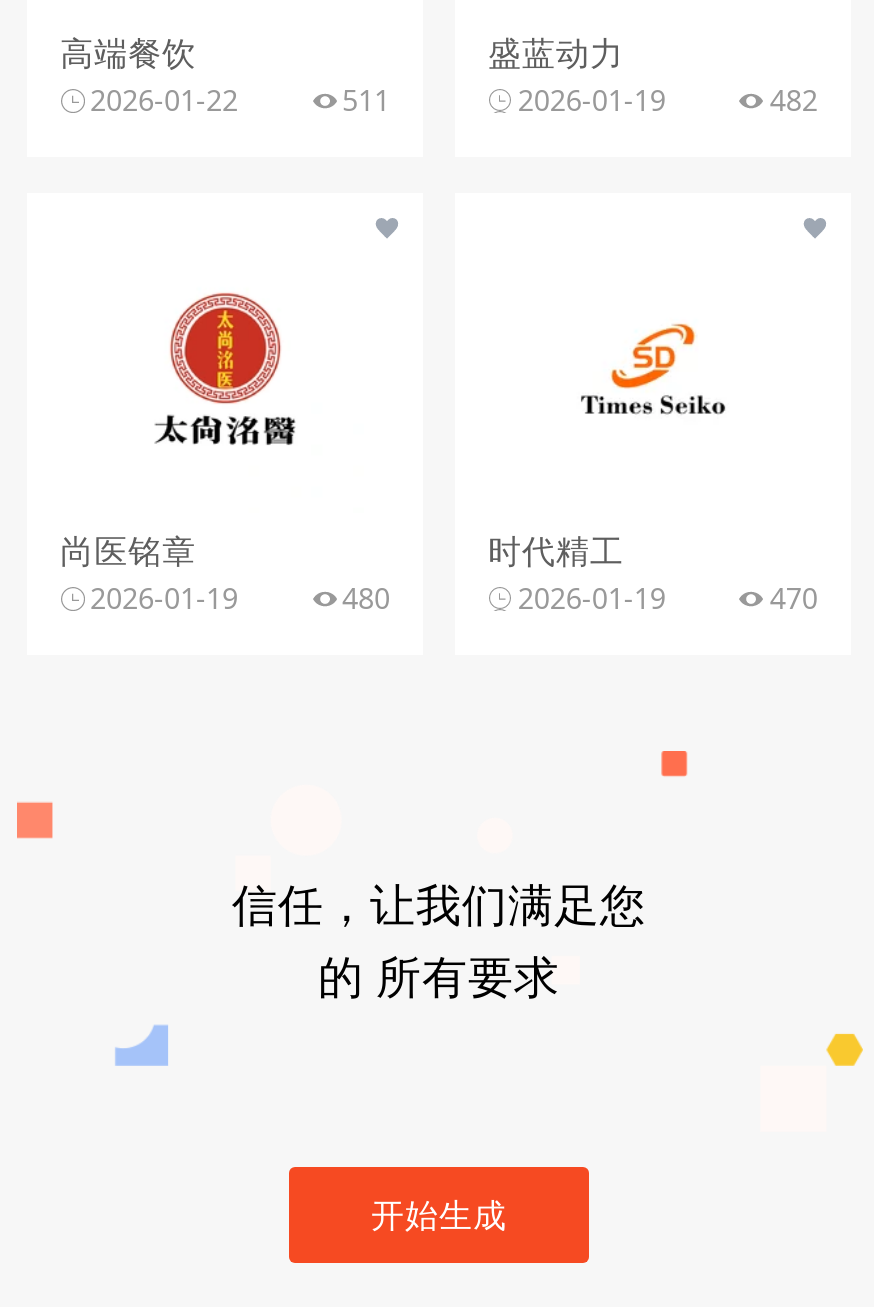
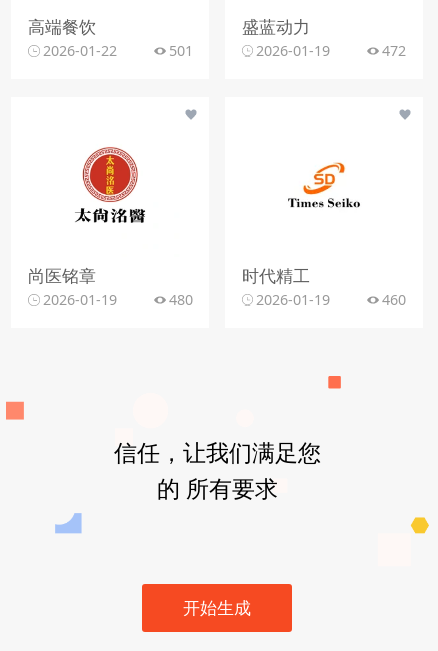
- 511
+ 501

- 482
+ 472

- 470
+ 460
